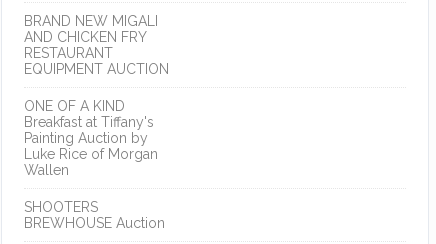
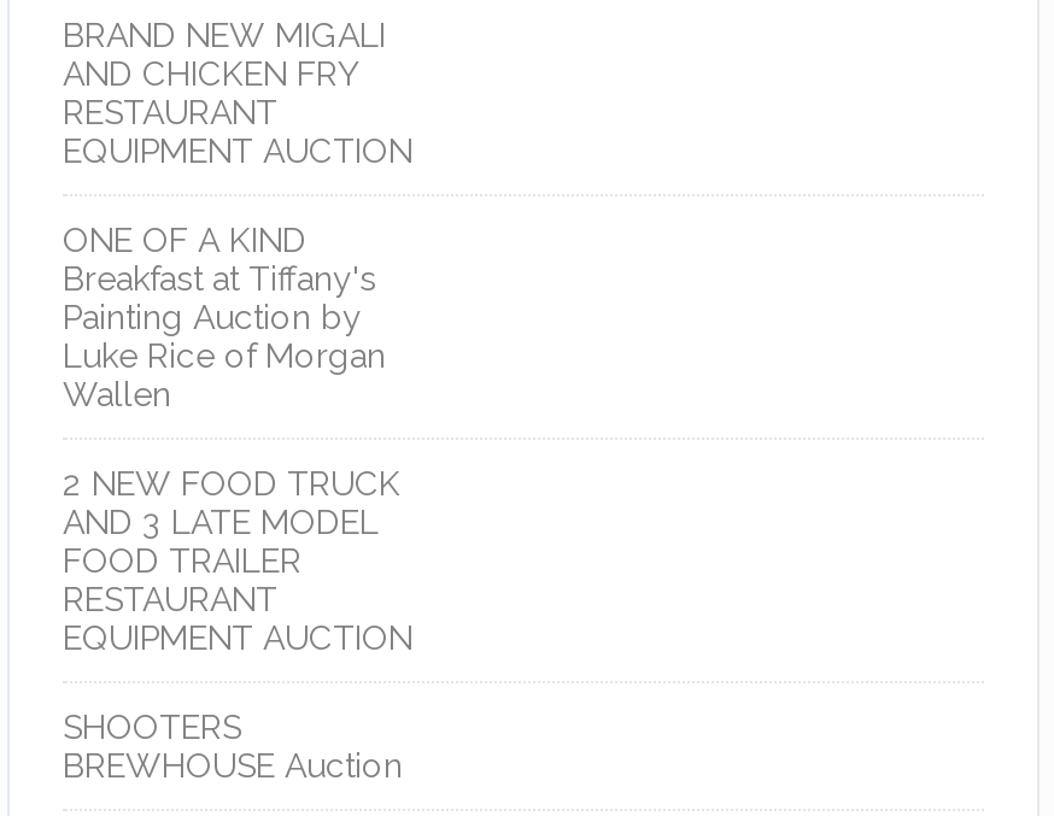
+ 2 NEW FOOD TRUCK
+ AND 3 LATE MODEL
+ FOOD TRAILER
+ RESTAURANT
+ EQUIPMENT AUCTION
